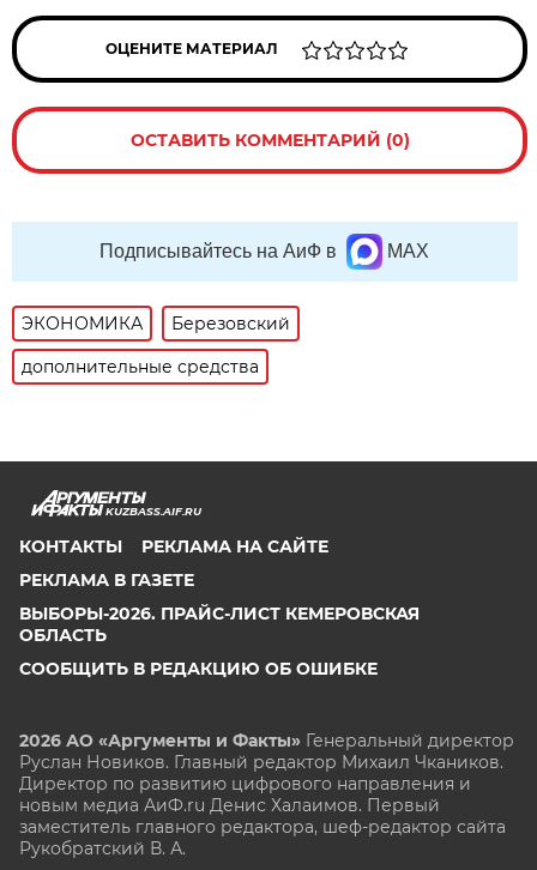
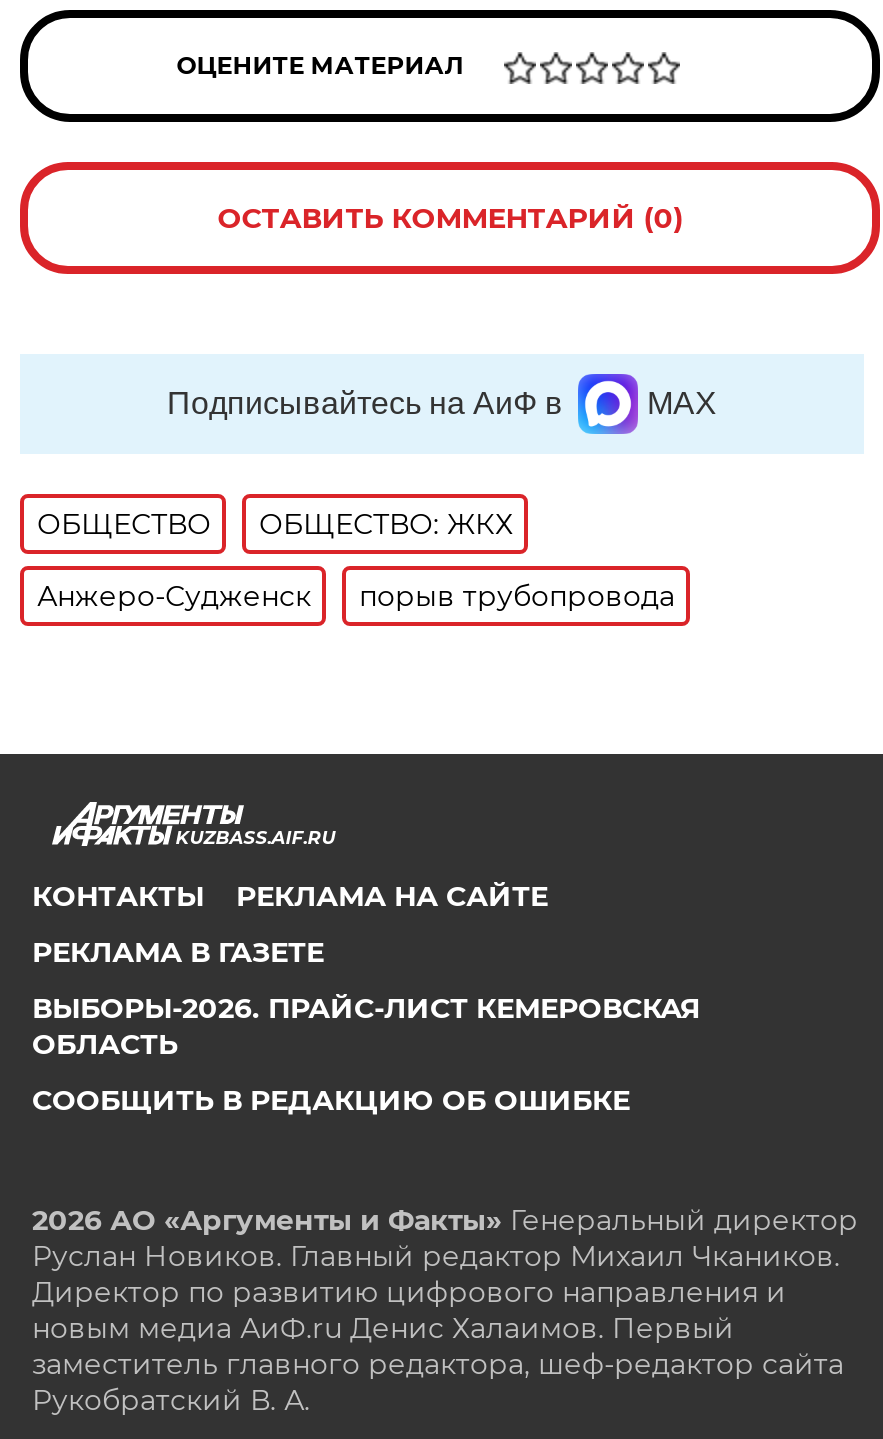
- ЭКОНОМИКА
- Березовский
+ ОБЩЕСТВО
+ ОБЩЕСТВО: ЖКХ

- дополнительные средства
+ Анжеро-Судженск
+ порыв трубопровода
